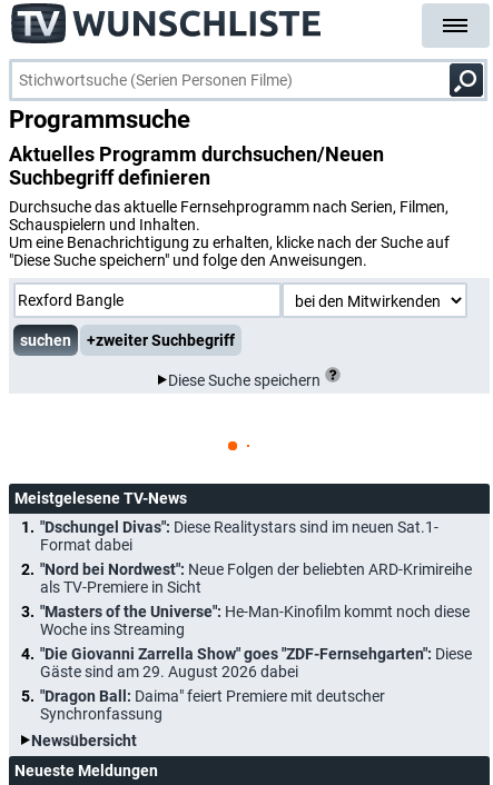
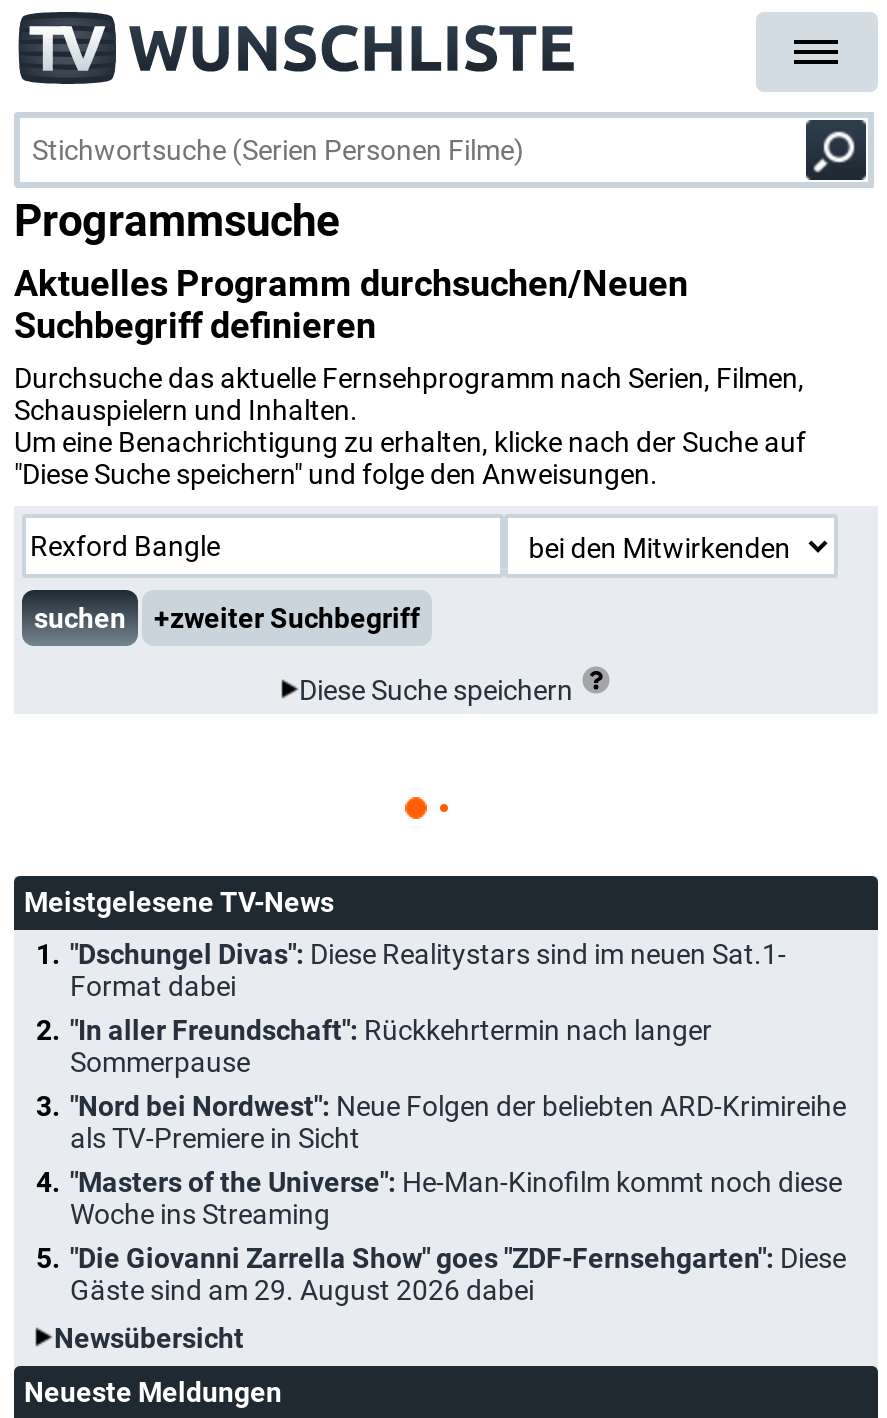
+ "In aller Freundschaft": Rückkehrtermin nach langer
+ Sommerpause

moved down: "Nord bei Nordwest": Neue Folgen der beliebten ARD-Krimireihe | als TV-Premiere in Sicht | "Masters of the Universe": He-Man-Kinofilm kommt noch diese | Woche ins Streaming | "Die Giovanni Zarrella Show" goes "ZDF-Fernsehgarten": Diese | Gäste sind am 29. August 2026 dabei

- "Dragon Ball: Daima" feiert Premiere mit deutscher
- Synchronfassung
